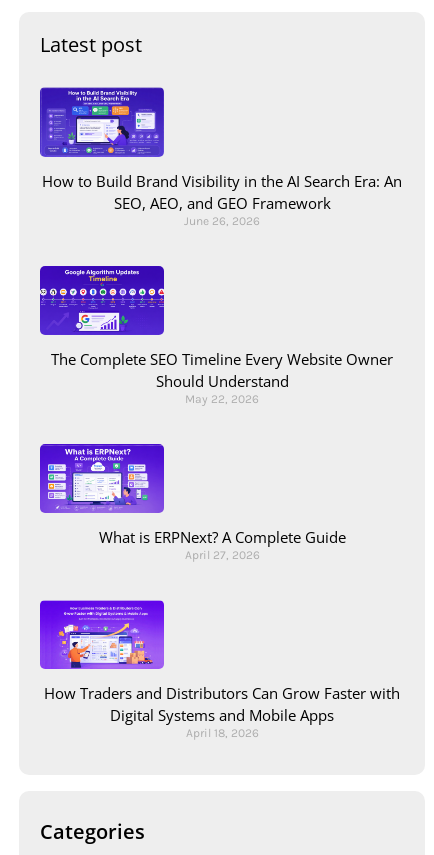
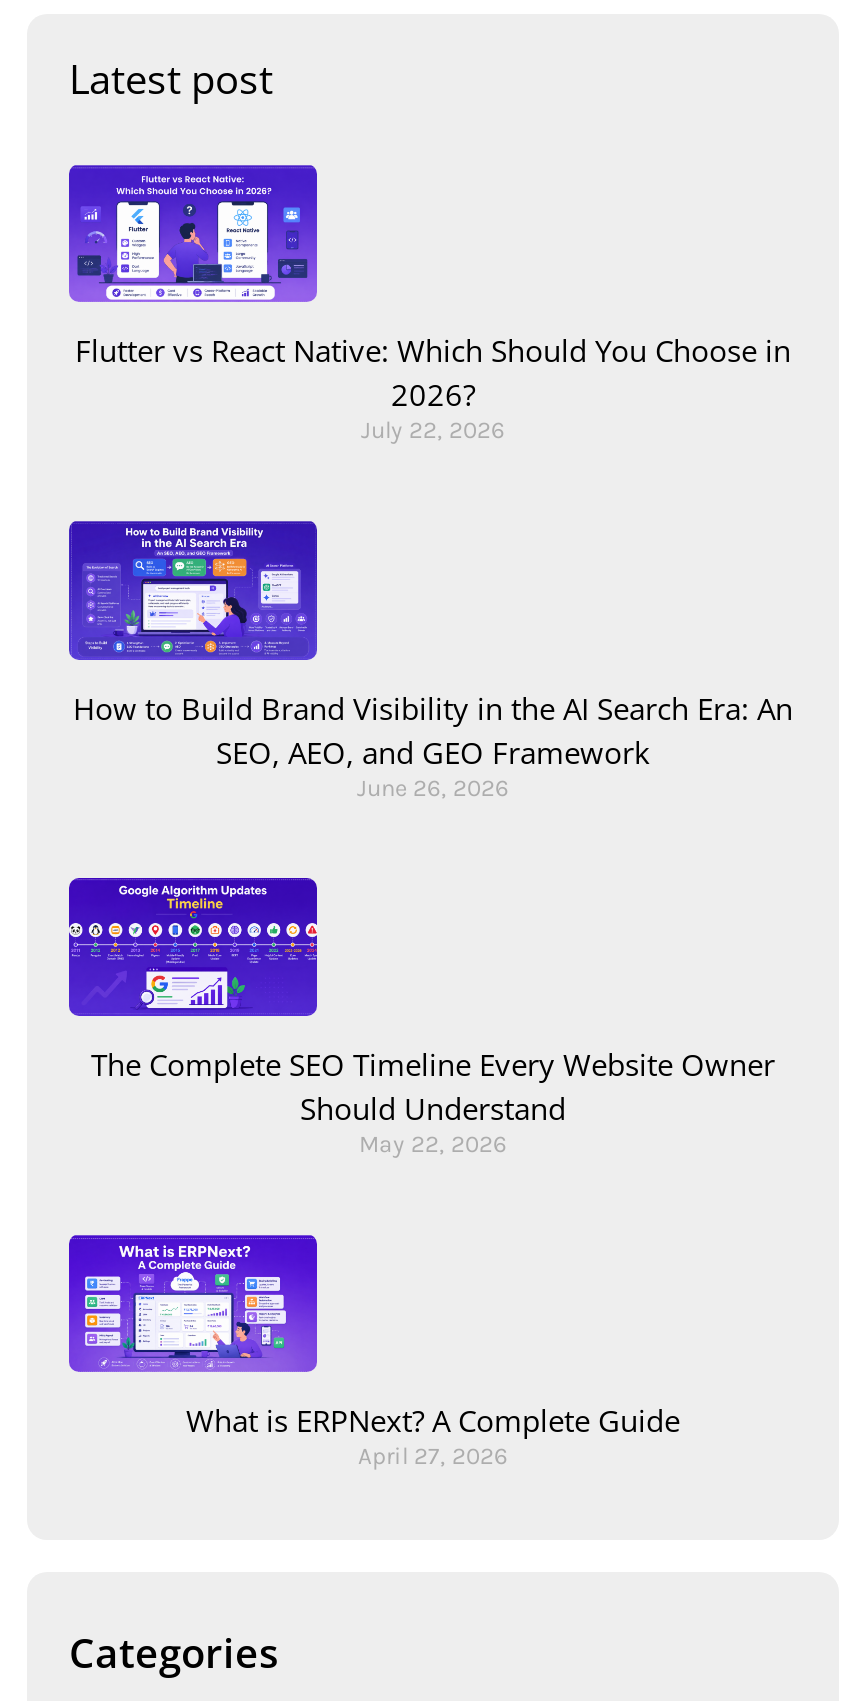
+ [image]
+ Flutter vs React Native: Which Should You Choose in
+ 2026?
+ July 22, 2026

moved down: [image] | How to Build Brand Visibility in the AI Search Era: An | SEO, AEO, and GEO Framework | ... | What is ERPNext? A Complete Guide | April 27, 2026

- [image]
- How Traders and Distributors Can Grow Faster with
- Digital Systems and Mobile Apps
- April 18, 2026
